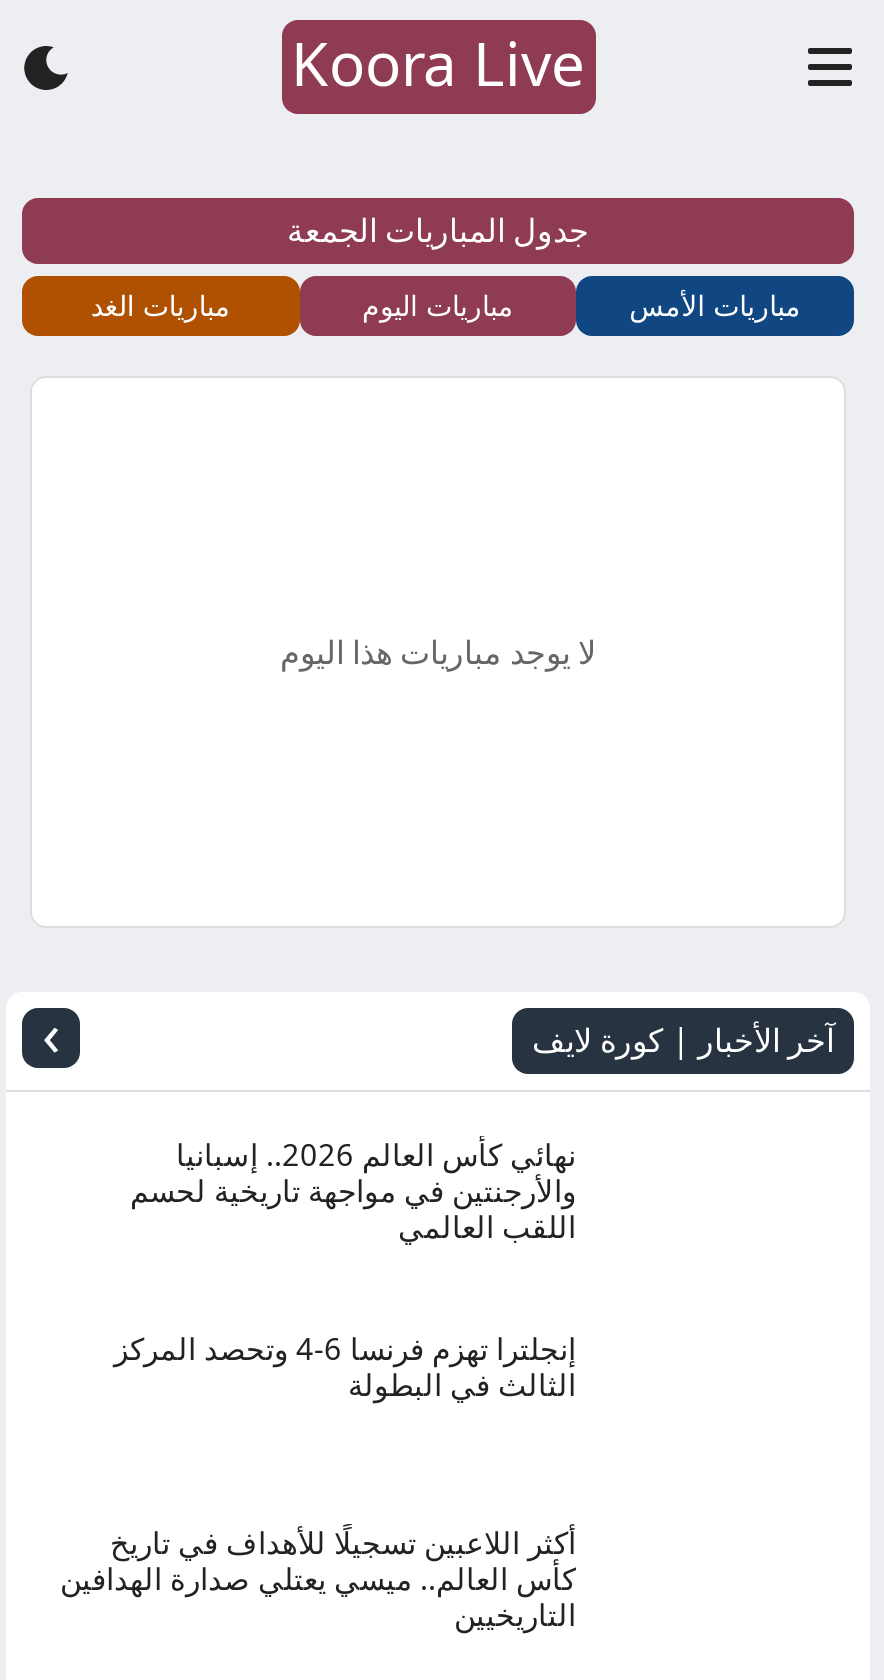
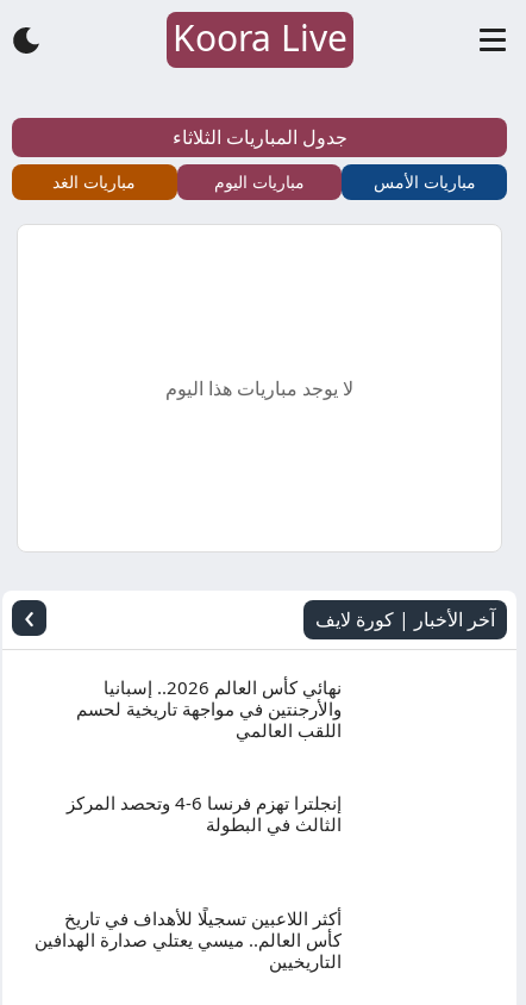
- جدول المباريات الجمعة
+ جدول المباريات الثلاثاء
